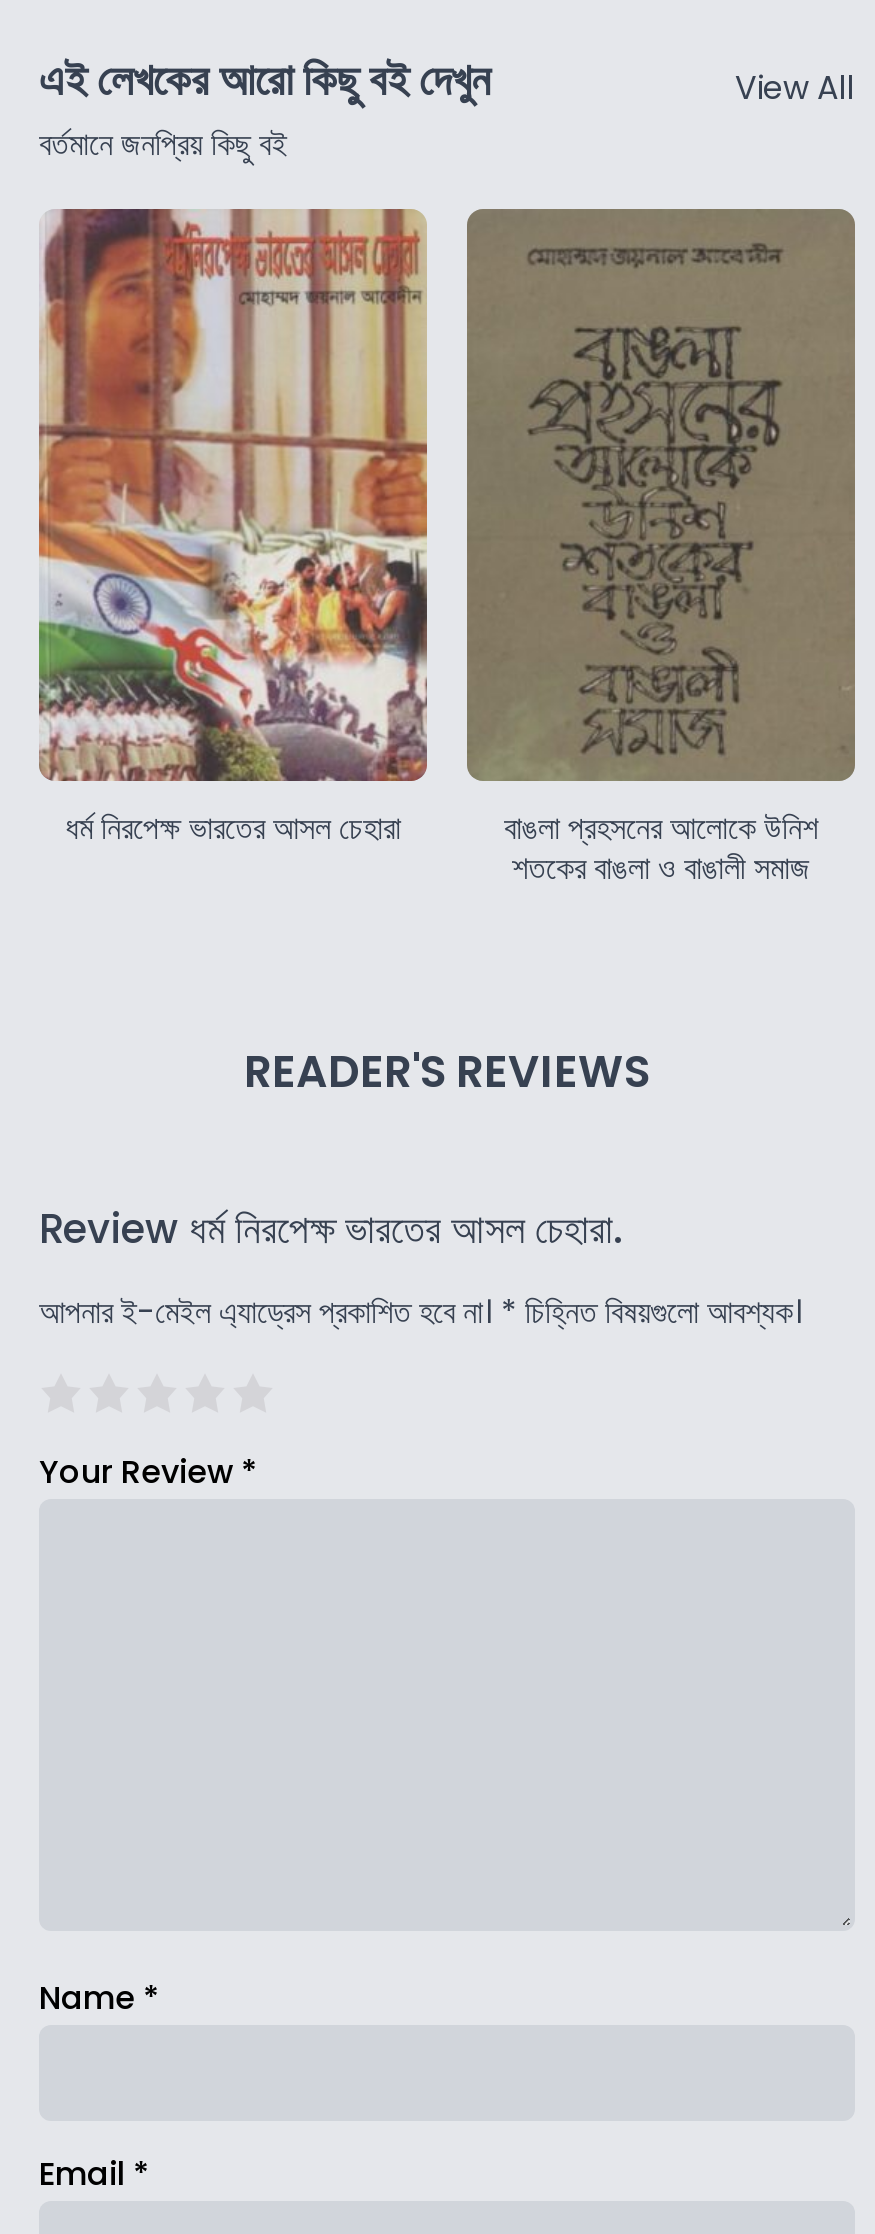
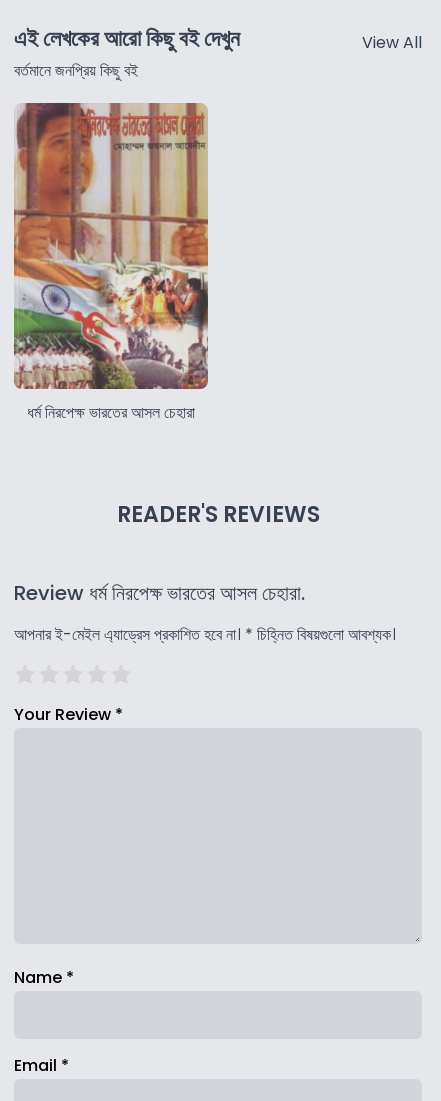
- [image]
- বাঙলা প্রহসনের আলোকে উনিশ
- শতকের বাঙলা ও বাঙালী সমাজ
